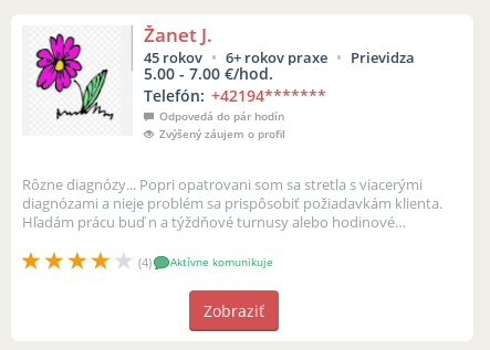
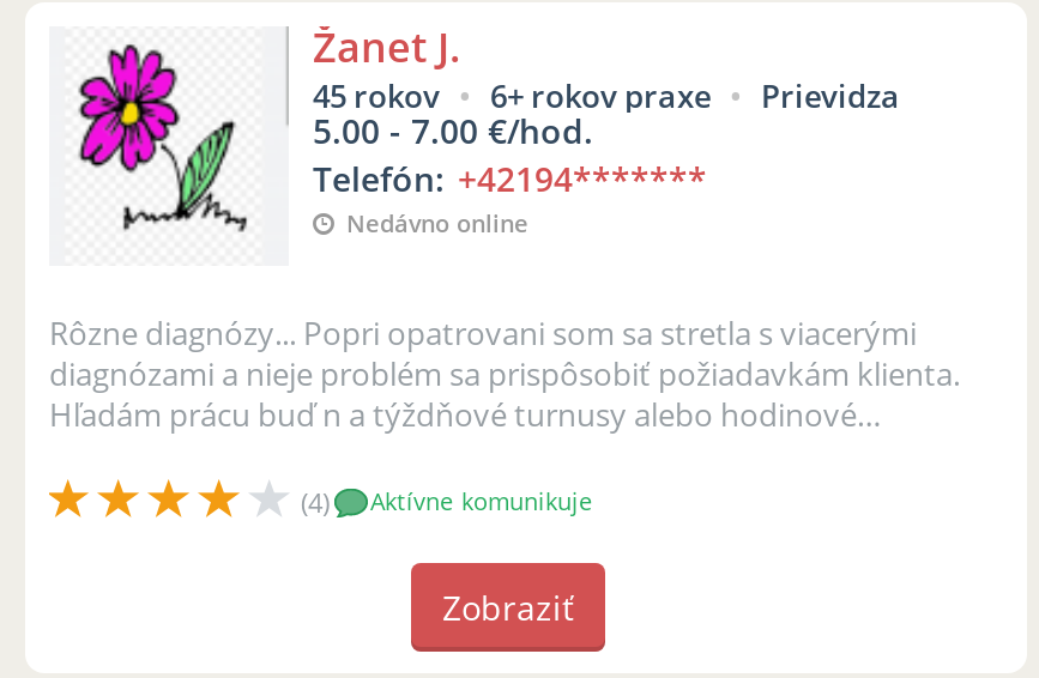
- Odpovedá do pár hodín
- Zvýšený záujem o profil
+ Nedávno online
